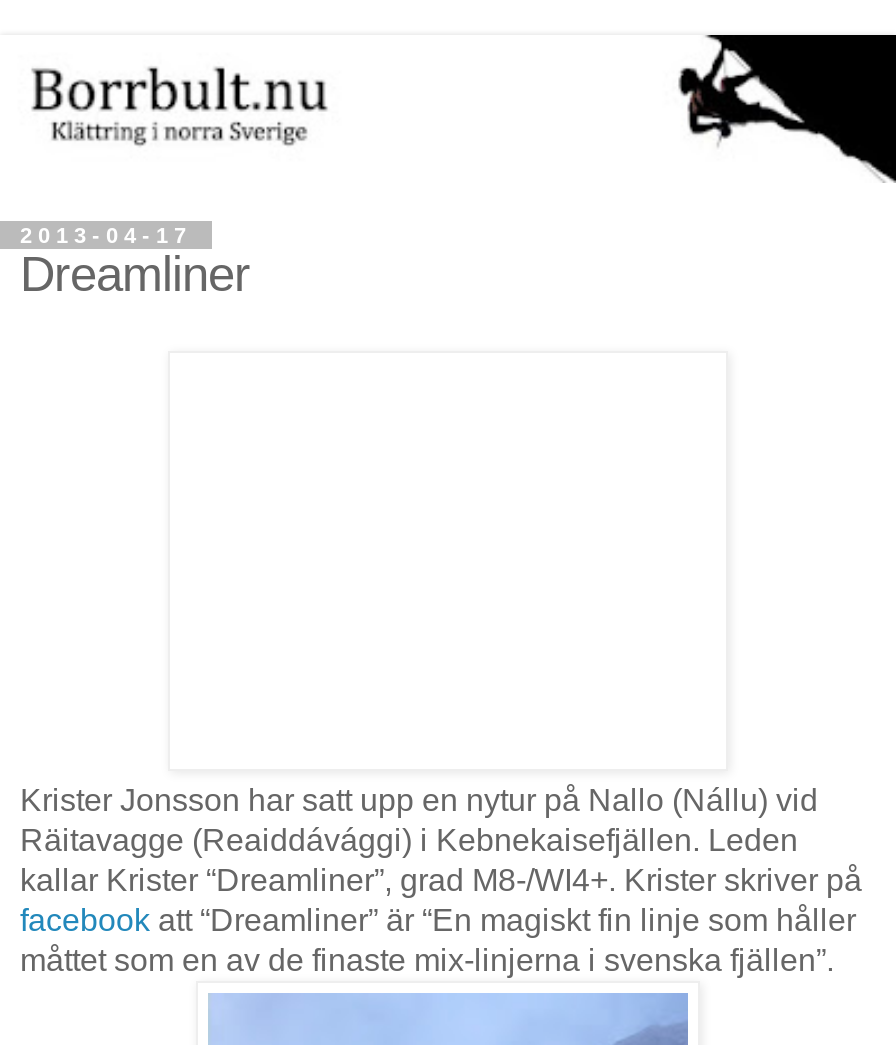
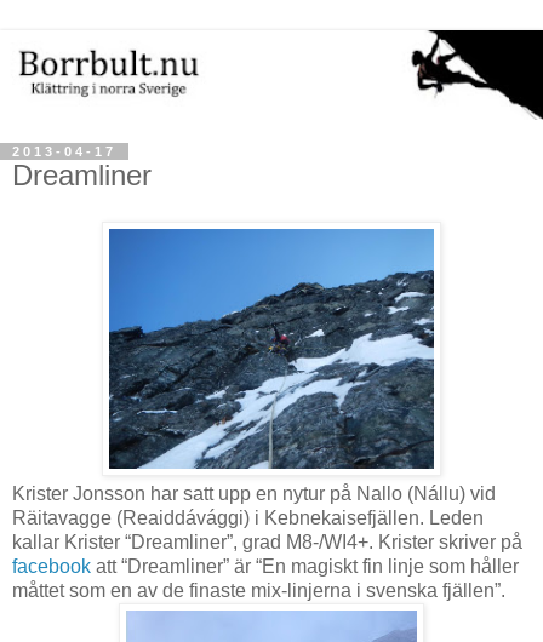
+ [image]
